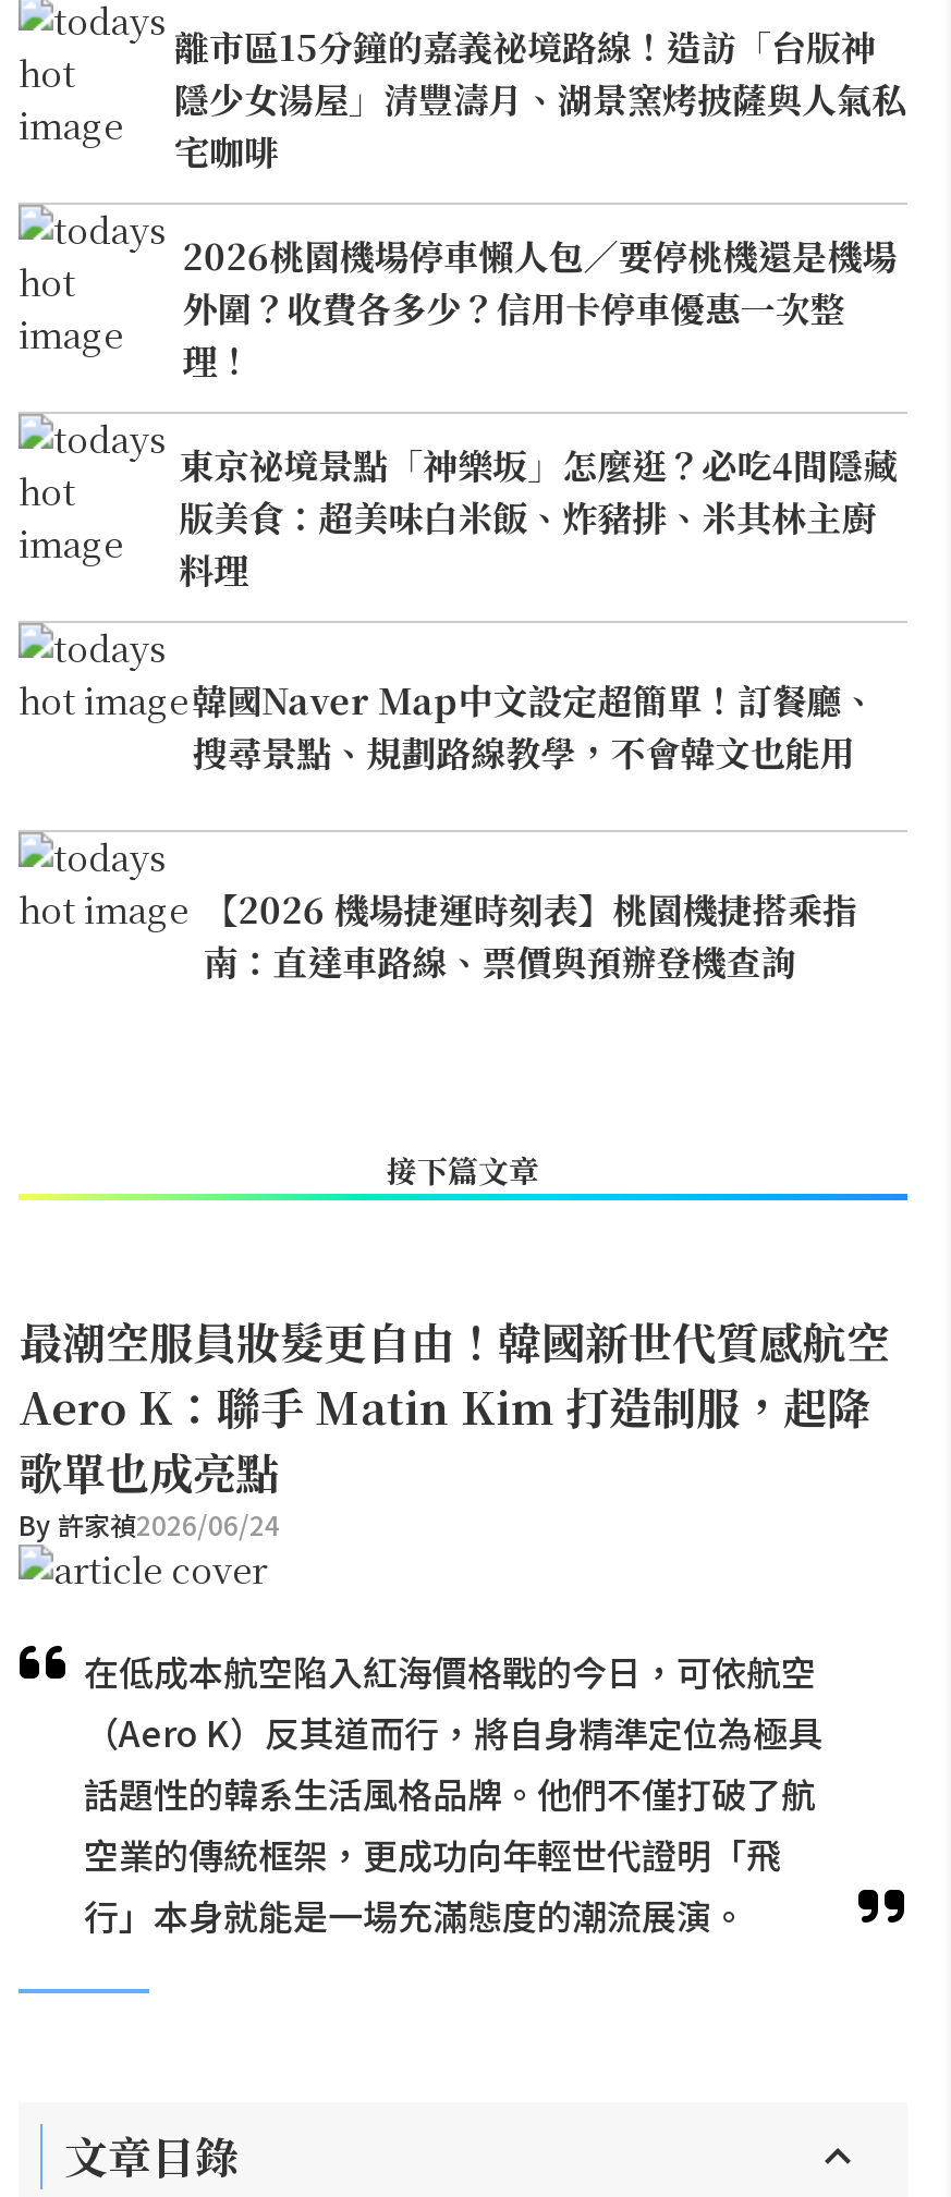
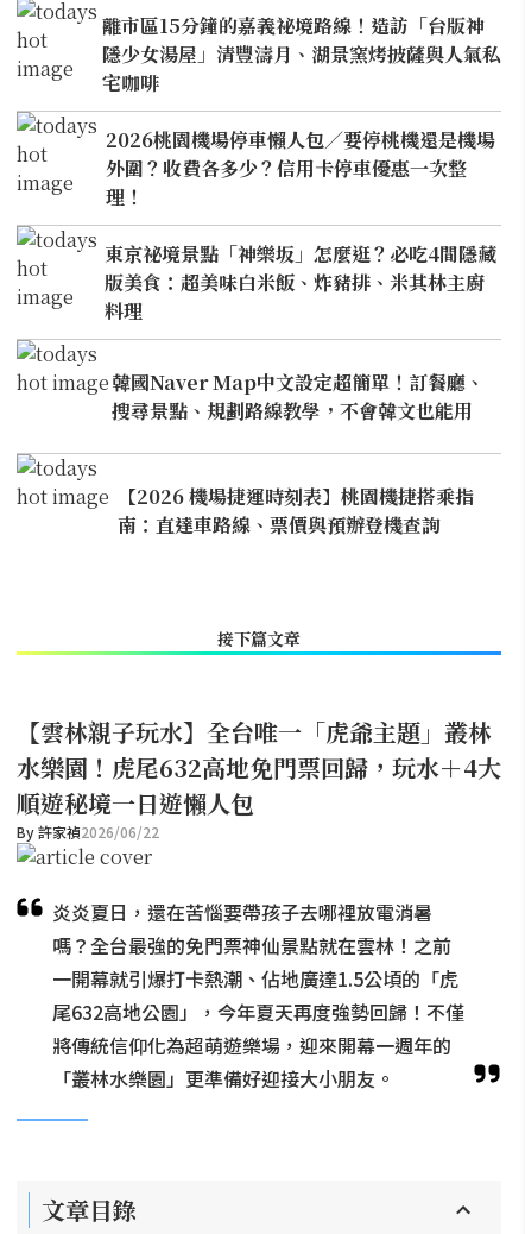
- 最潮空服員妝髮更自由！韓國新世代質感航空
- Aero K：聯手 Matin Kim 打造制服，起降
- 歌單也成亮點
- By 許家禎2026/06/24
+ 【雲林親子玩水】全台唯一「虎爺主題」叢林
+ 水樂園！虎尾632高地免門票回歸，玩水＋4大
+ 順遊秘境一日遊懶人包
+ By 許家禎2026/06/22

- 在低成本航空陷入紅海價格戰的今日，可依航空
- （Aero K）反其道而行，將自身精準定位為極具
- 話題性的韓系生活風格品牌。他們不僅打破了航
- 空業的傳統框架，更成功向年輕世代證明「飛
- 行」本身就能是一場充滿態度的潮流展演。
+ 炎炎夏日，還在苦惱要帶孩子去哪裡放電消暑
+ 嗎？全台最強的免門票神仙景點就在雲林！之前
+ 一開幕就引爆打卡熱潮、佔地廣達1.5公頃的「虎
+ 尾632高地公園」，今年夏天再度強勢回歸！不僅
+ 將傳統信仰化為超萌遊樂場，迎來開幕一週年的
+ 「叢林水樂園」更準備好迎接大小朋友。
